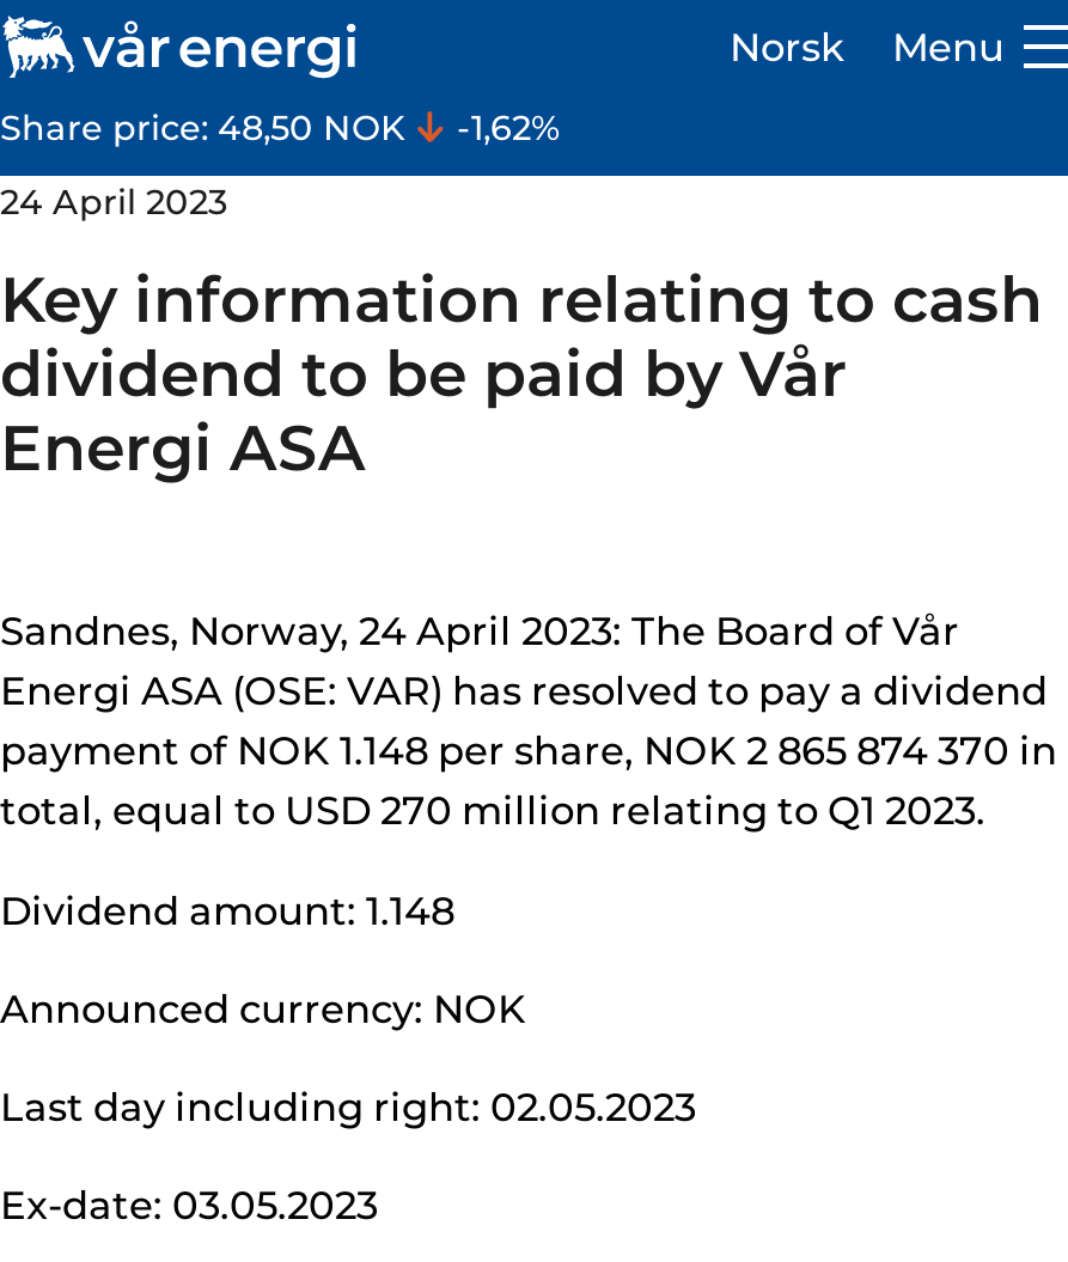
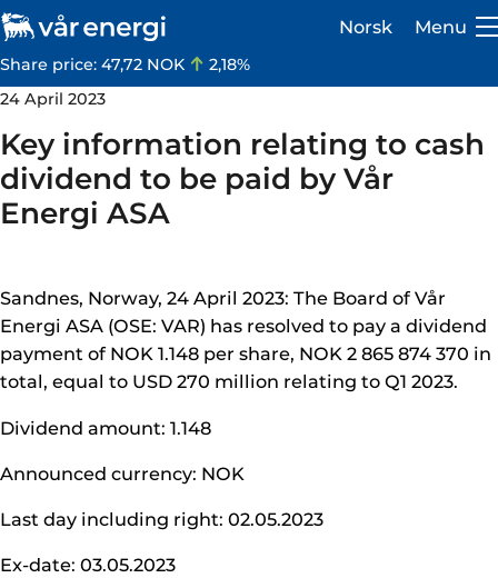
- Share price: 48,50 NOK
+ Share price: 47,72 NOK

- -1,62%
+ 2,18%
